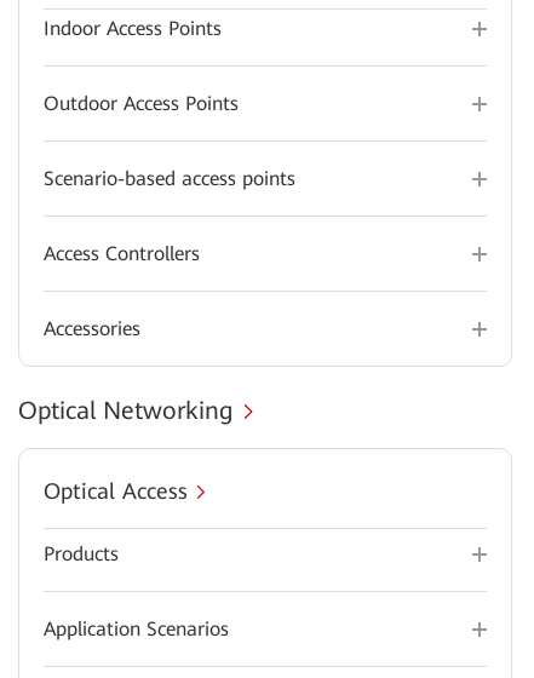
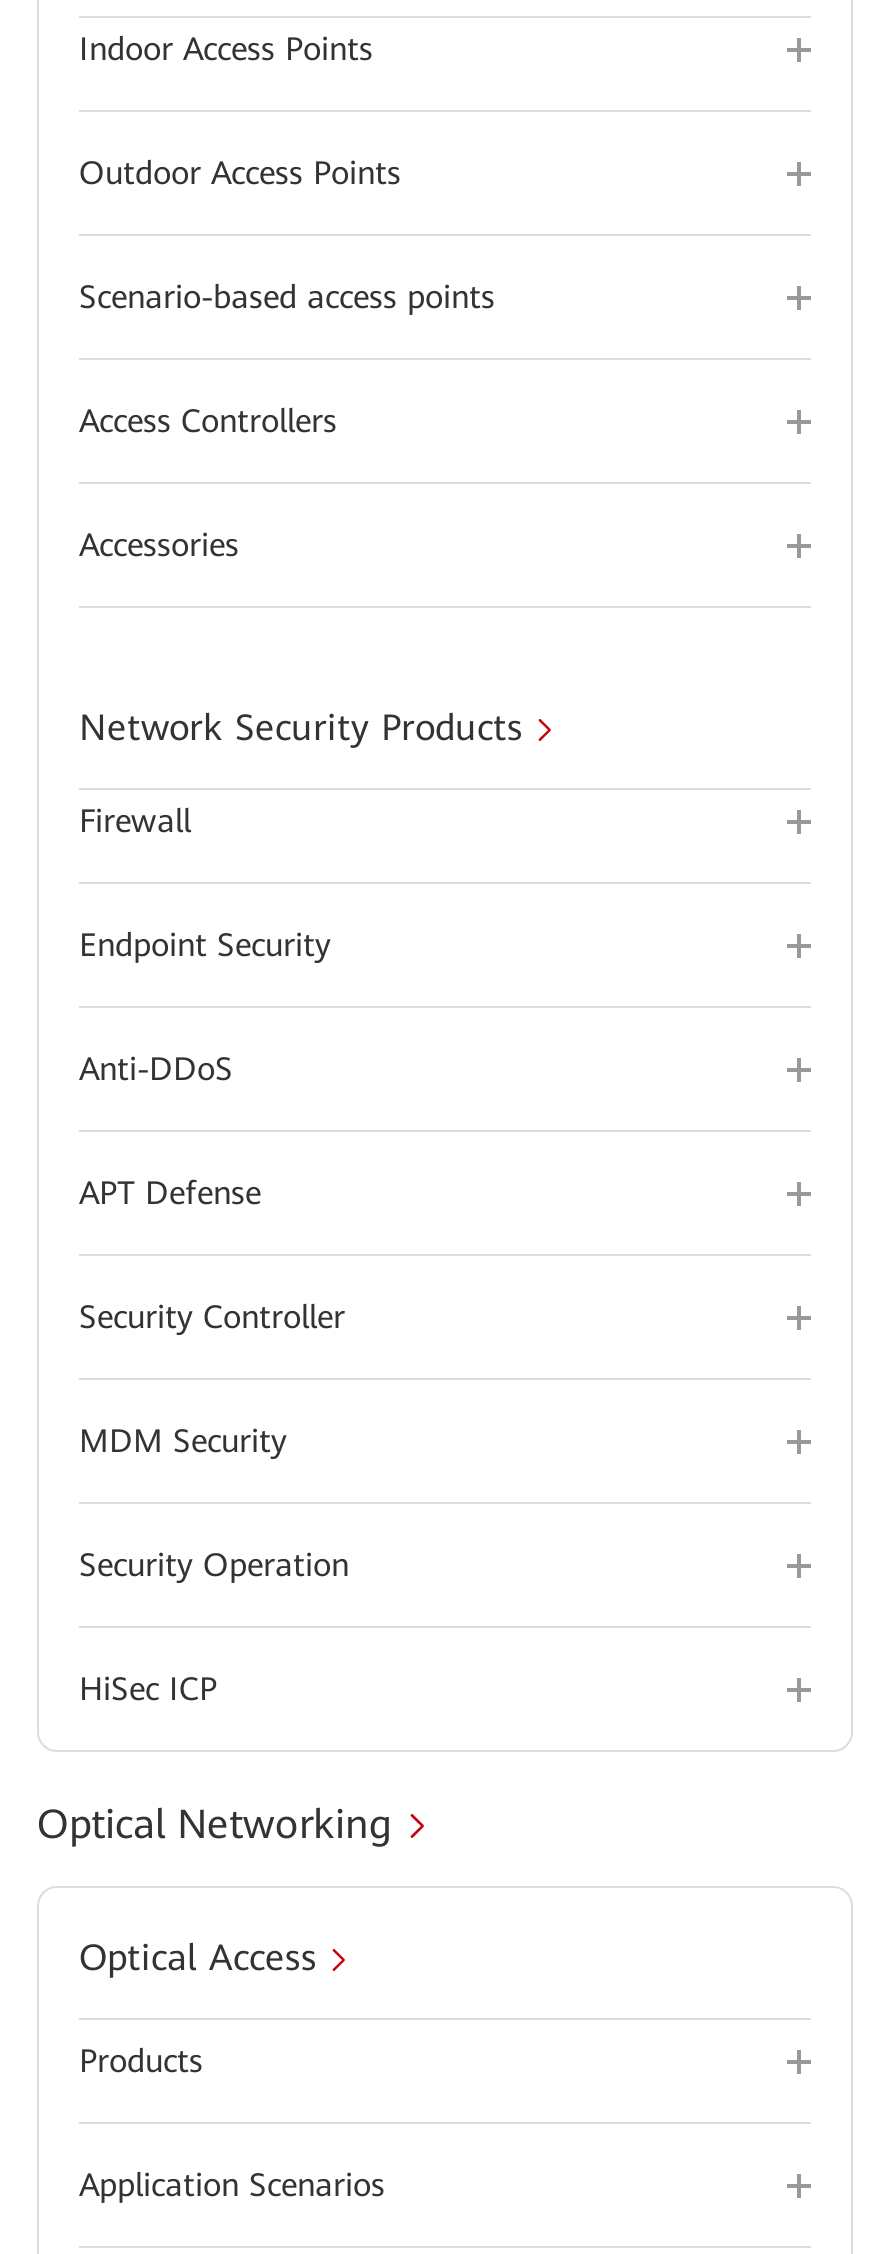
+ Network Security Products
+ Firewall
+ Endpoint Security
+ Anti-DDoS
+ APT Defense
+ Security Controller
+ MDM Security
+ Security Operation
+ HiSec ICP
